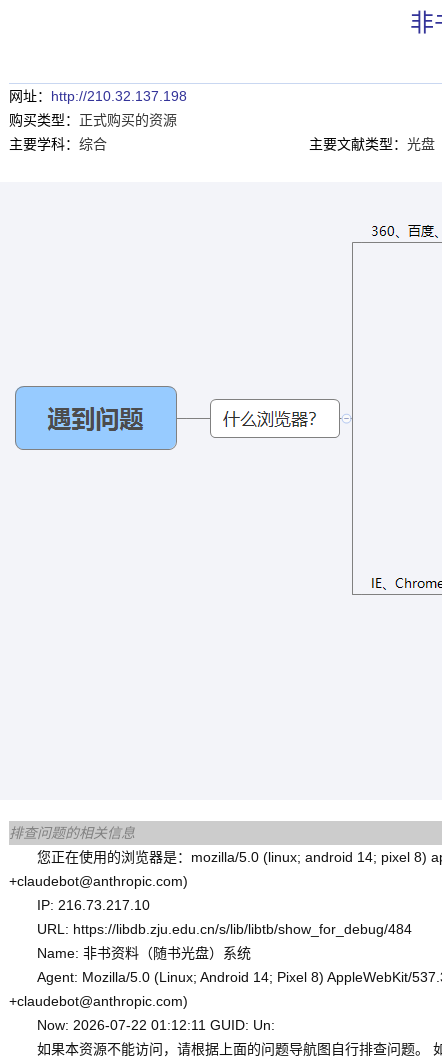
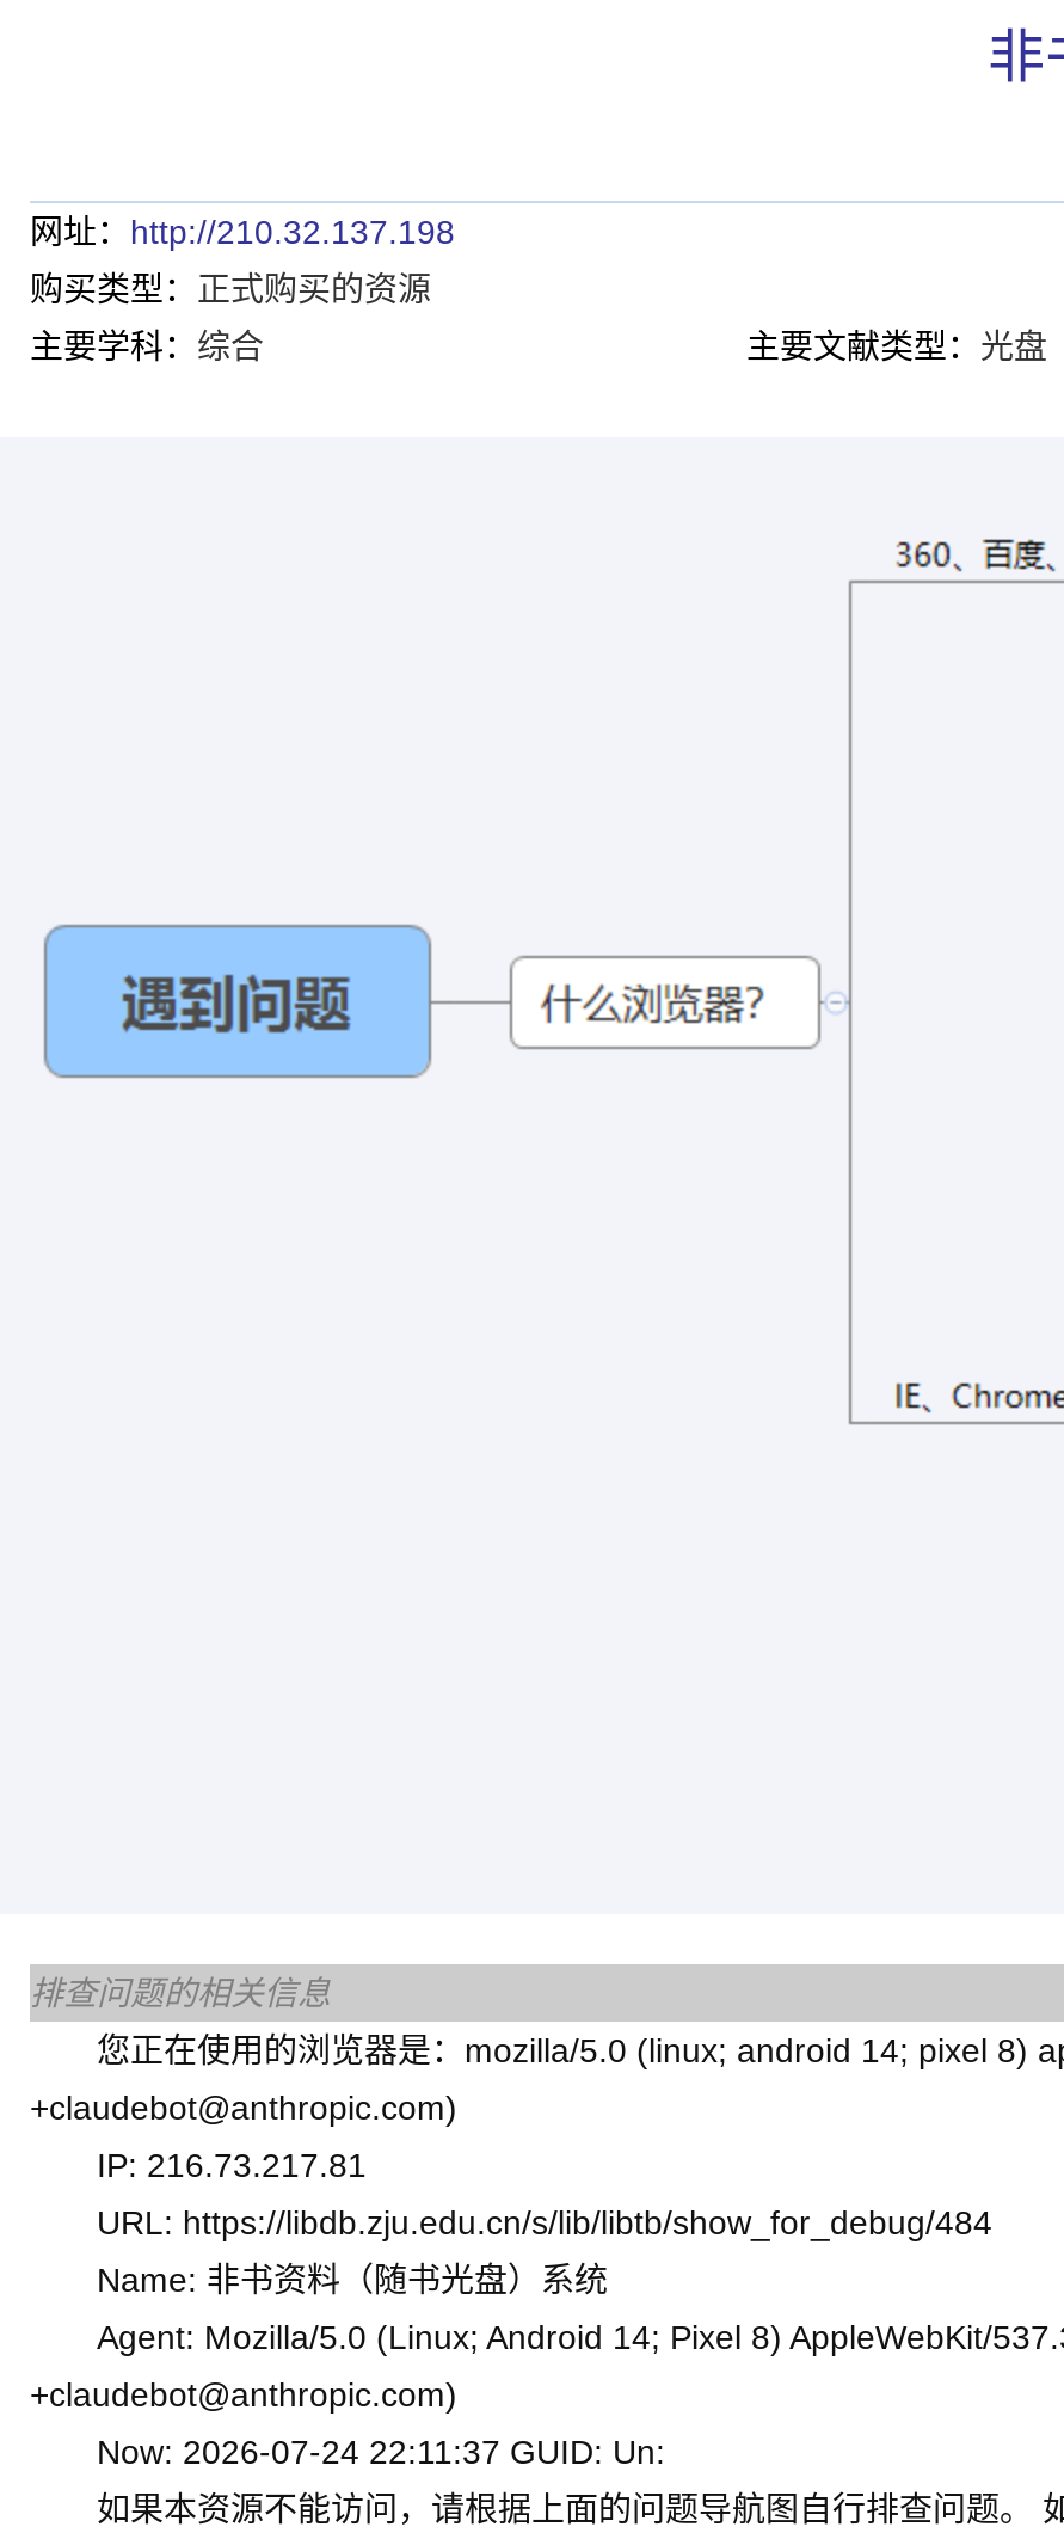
- IP: 216.73.217.10
+ IP: 216.73.217.81

- Now: 2026-07-22 01:12:11 GUID: Un:
+ Now: 2026-07-24 22:11:37 GUID: Un:
